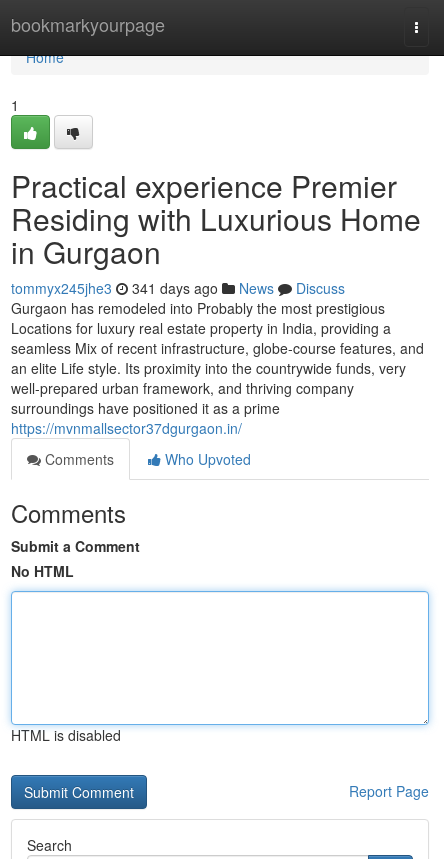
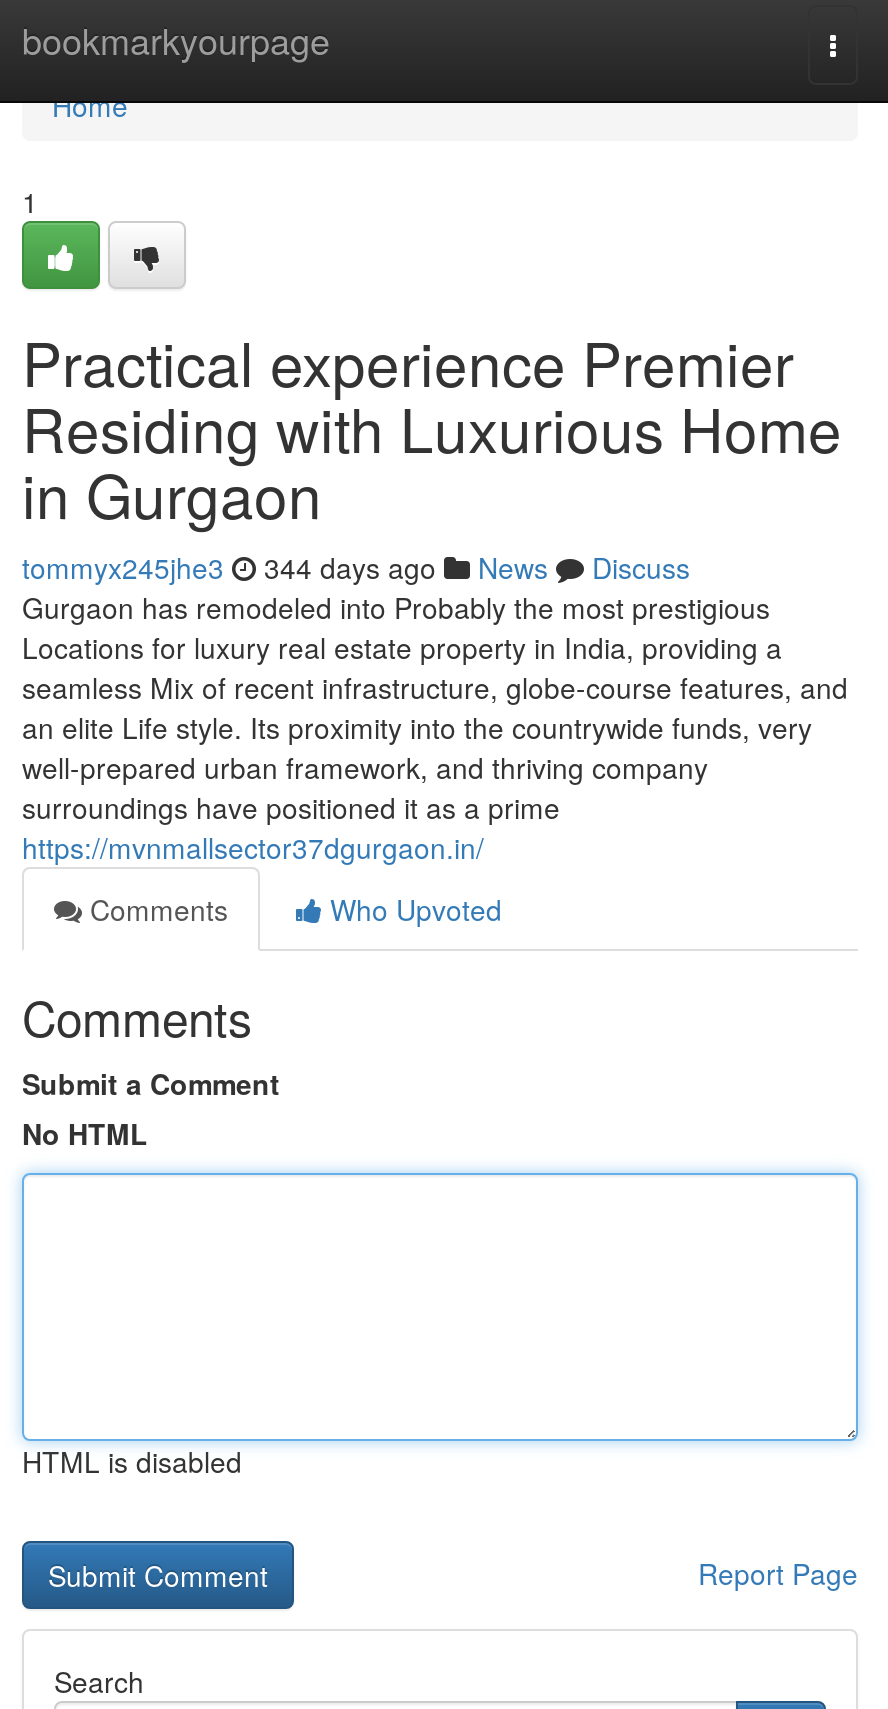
- tommyx245jhe3 341 days ago News Discuss
+ tommyx245jhe3 344 days ago News Discuss
